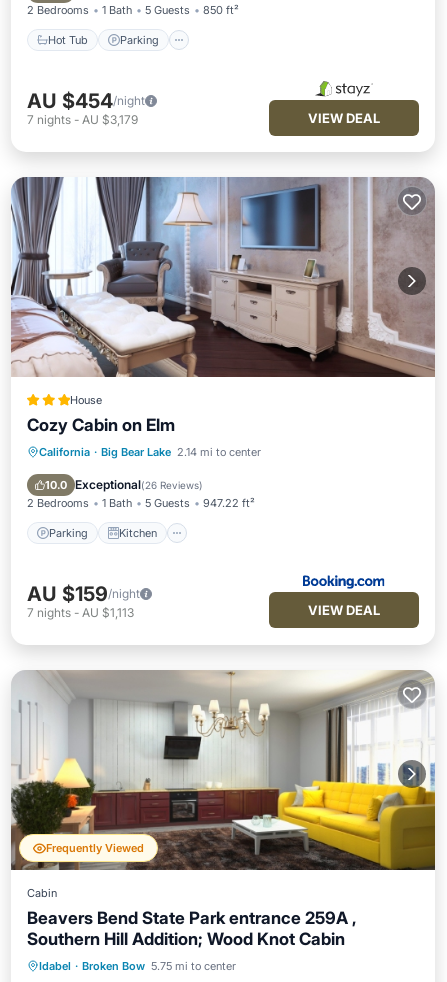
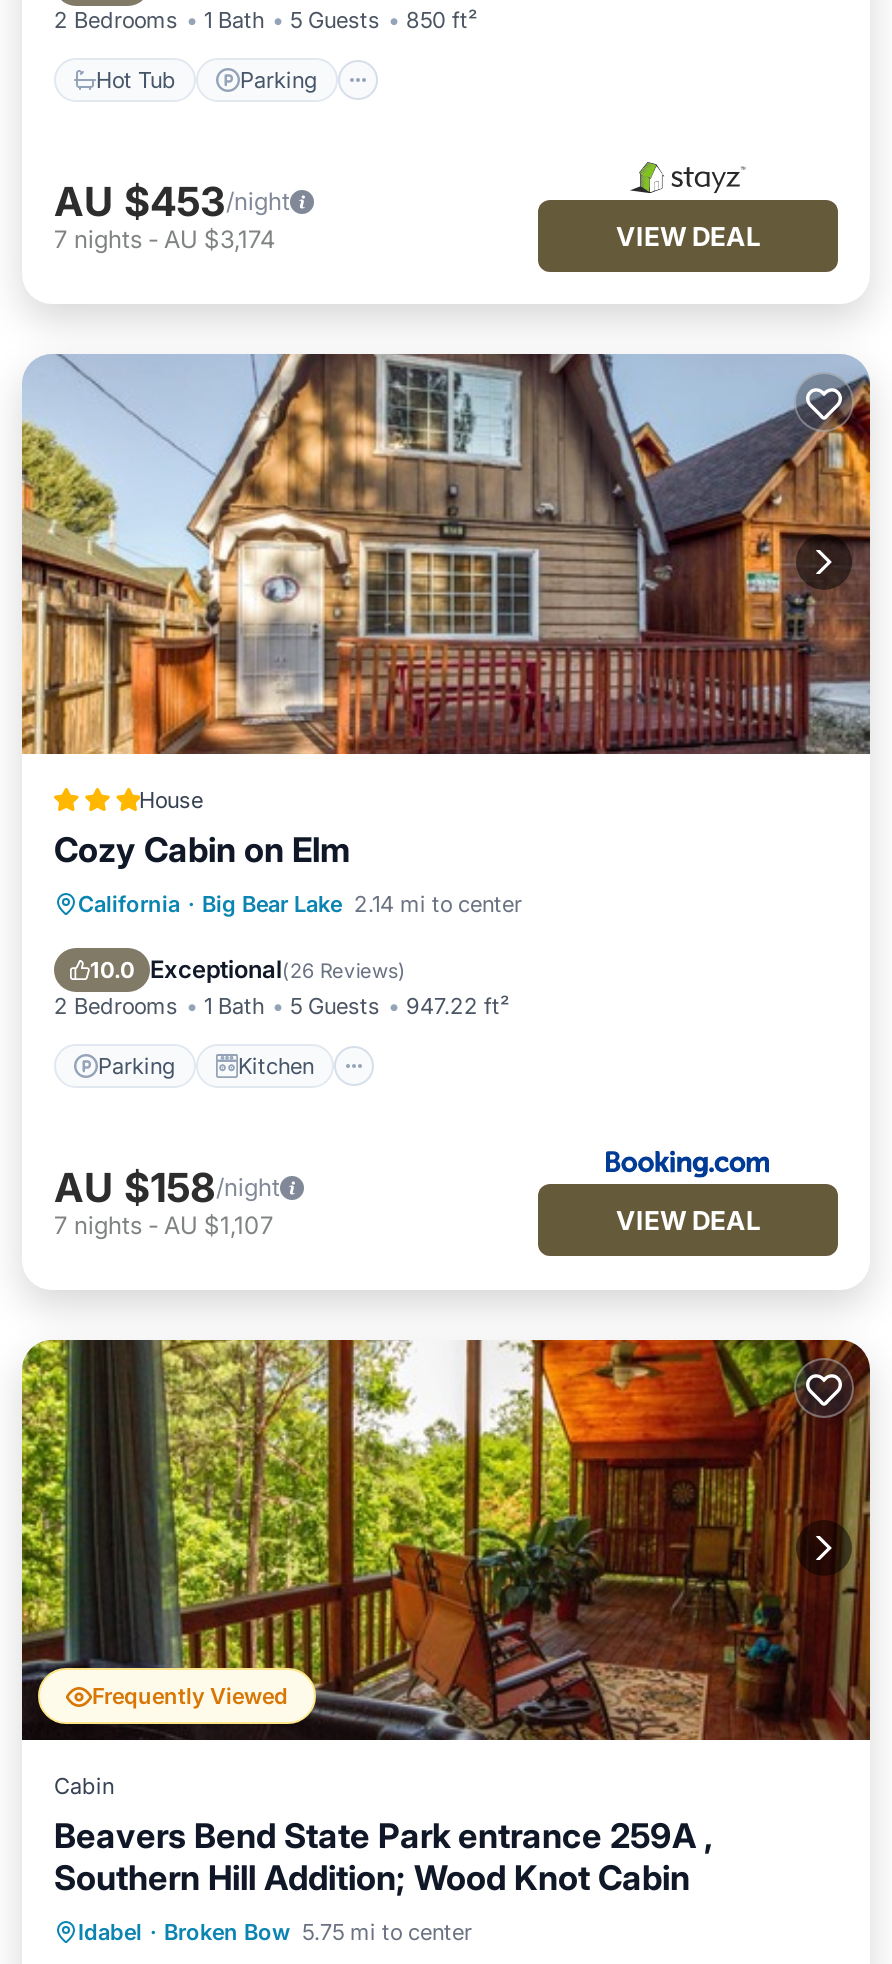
- AU $454/night
+ AU $453/night

- 7 nights - AU $3,179
+ 7 nights - AU $3,174

- [image]
+ [image]

- AU $159/night
+ AU $158/night

- 7 nights - AU $1,113
+ 7 nights - AU $1,107

- [image]
+ [image]
